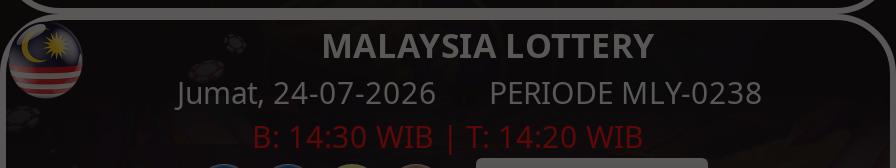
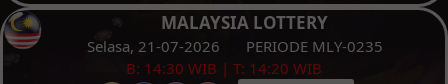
- Jumat, 24-07-2026
- PERIODE MLY-0238
+ Selasa, 21-07-2026
+ PERIODE MLY-0235
